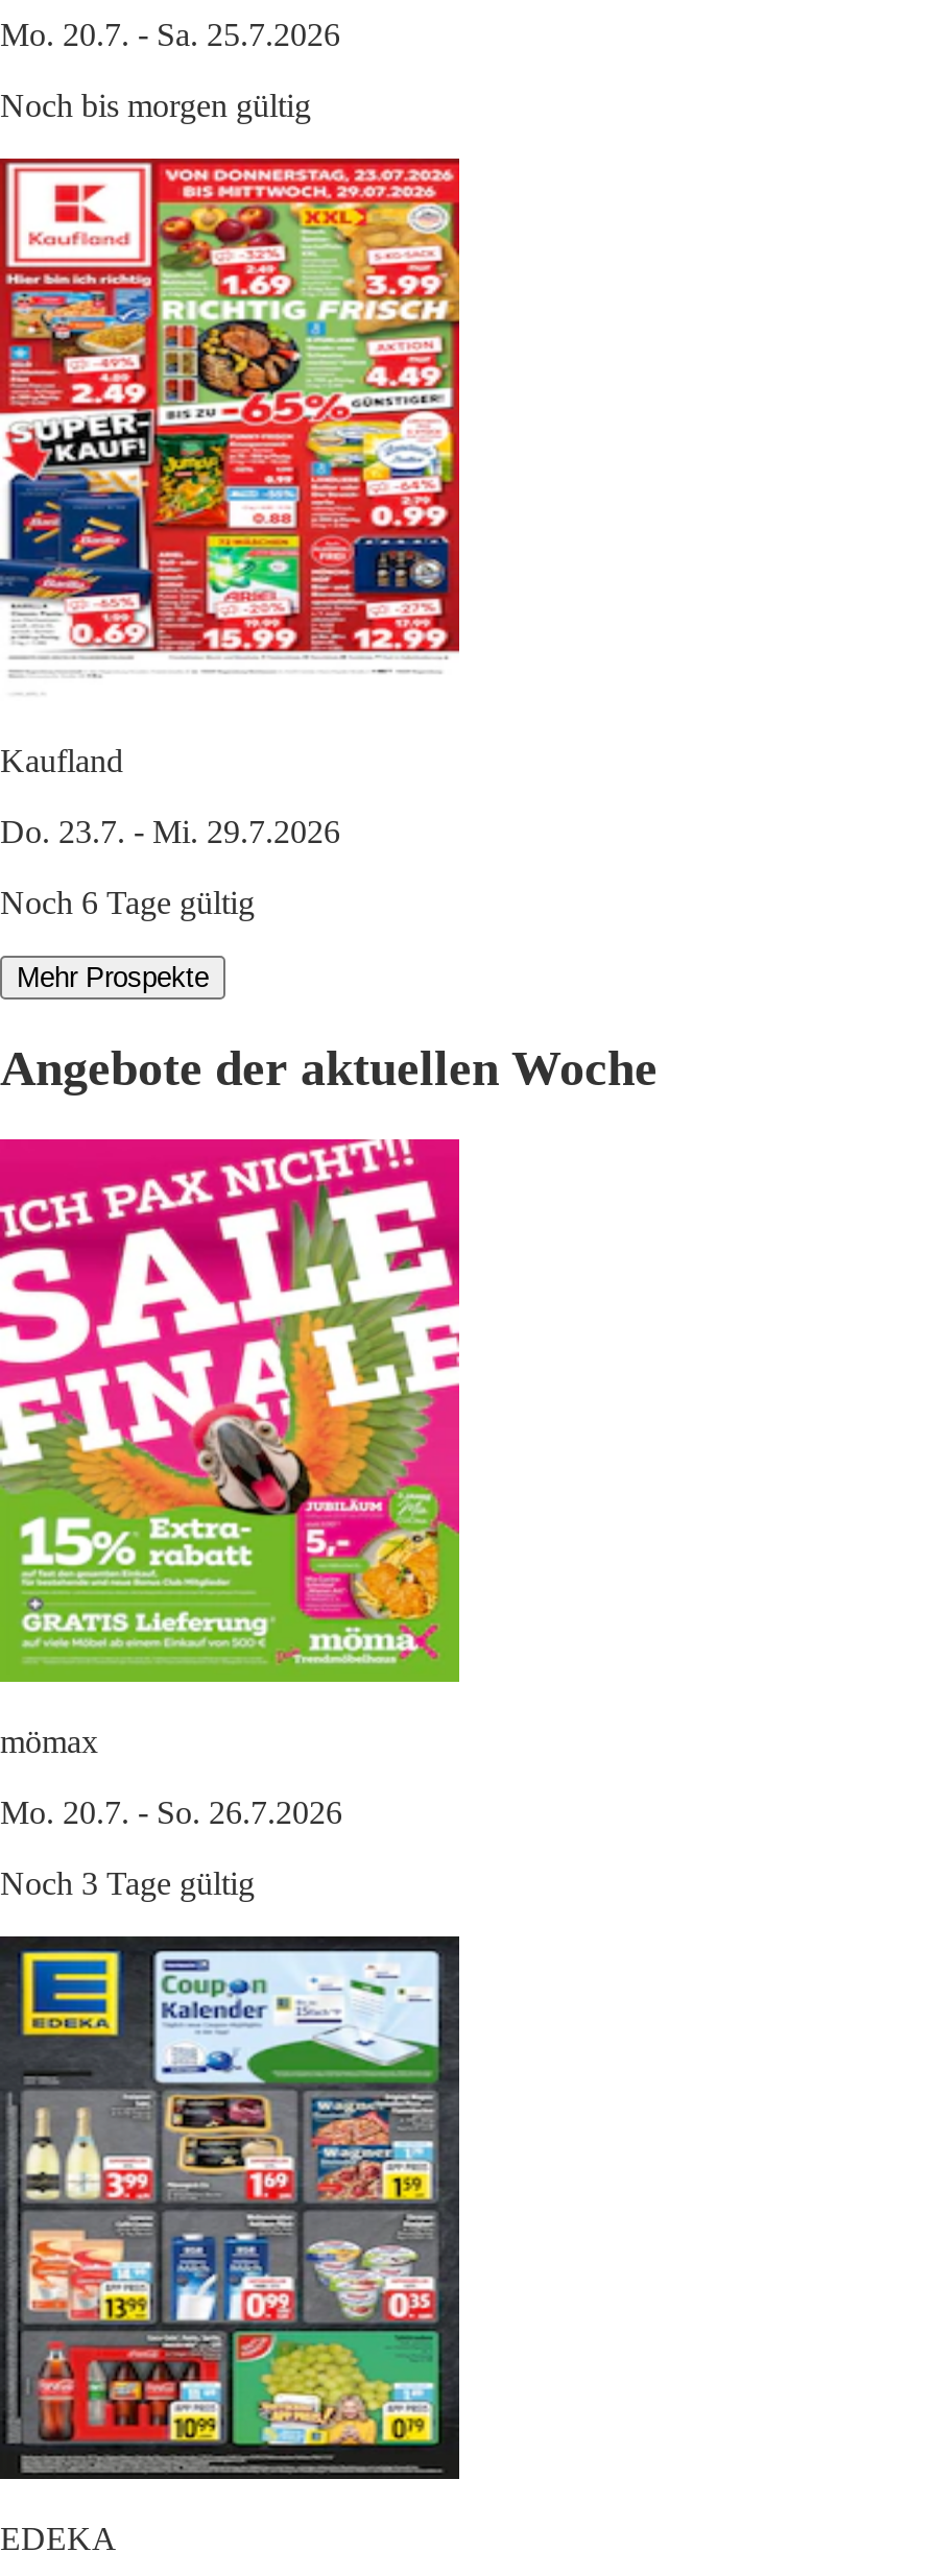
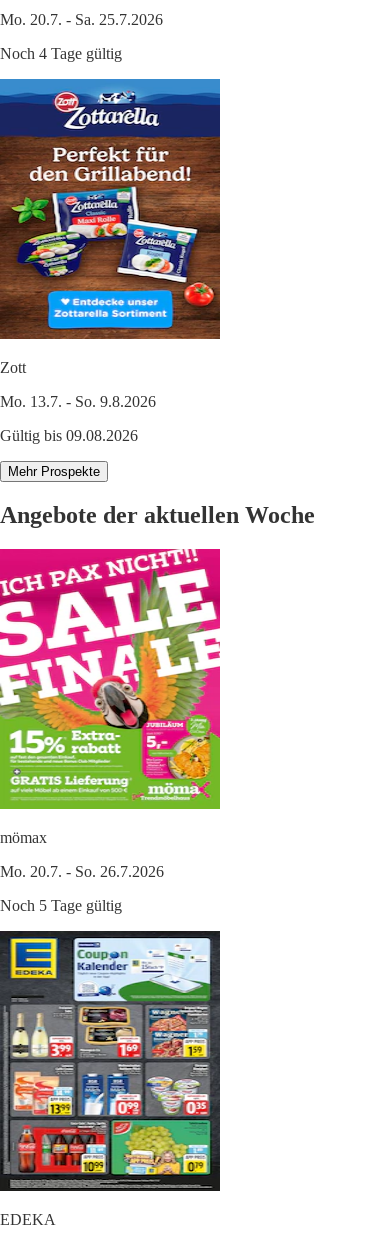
- Noch bis morgen gültig
+ Noch 4 Tage gültig

- [image]
- Kaufland
+ [image]
+ Zott

- Do. 23.7. - Mi. 29.7.2026
+ Mo. 13.7. - So. 9.8.2026

- Noch 6 Tage gültig
+ Gültig bis 09.08.2026

- Noch 3 Tage gültig
+ Noch 5 Tage gültig
